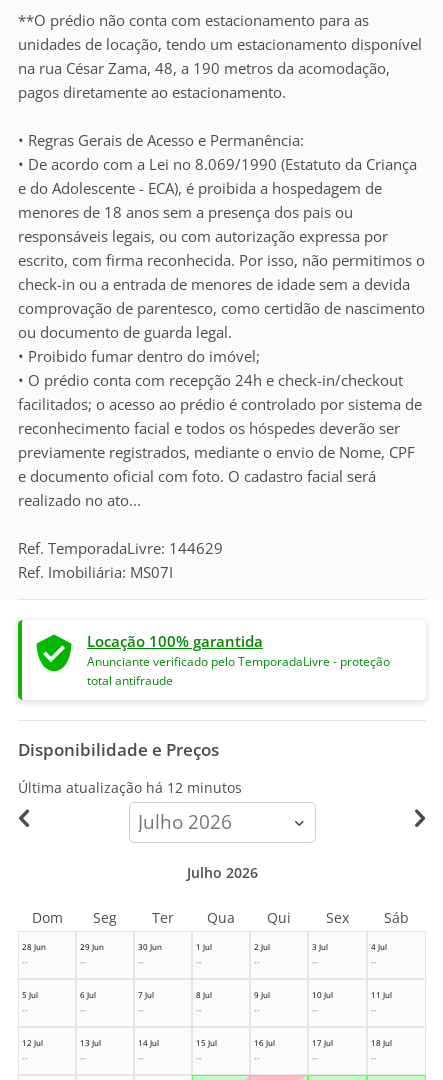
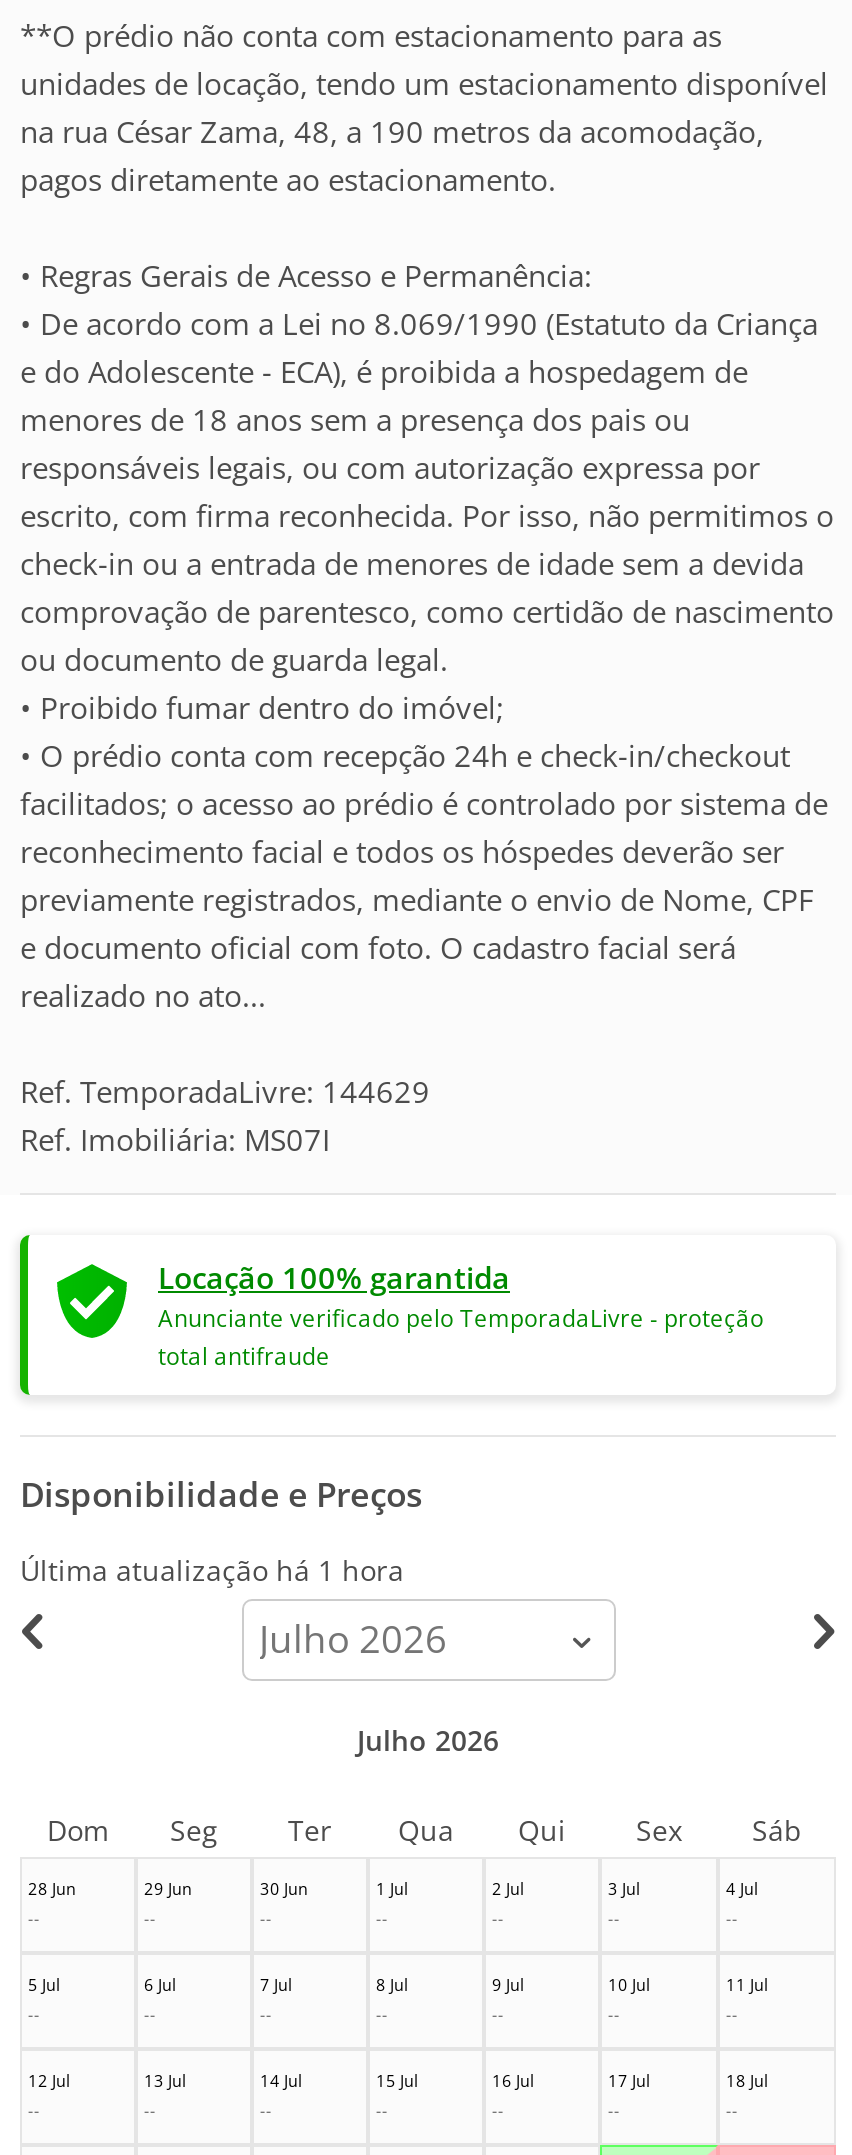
- Última atualização há 12 minutos
+ Última atualização há 1 hora
